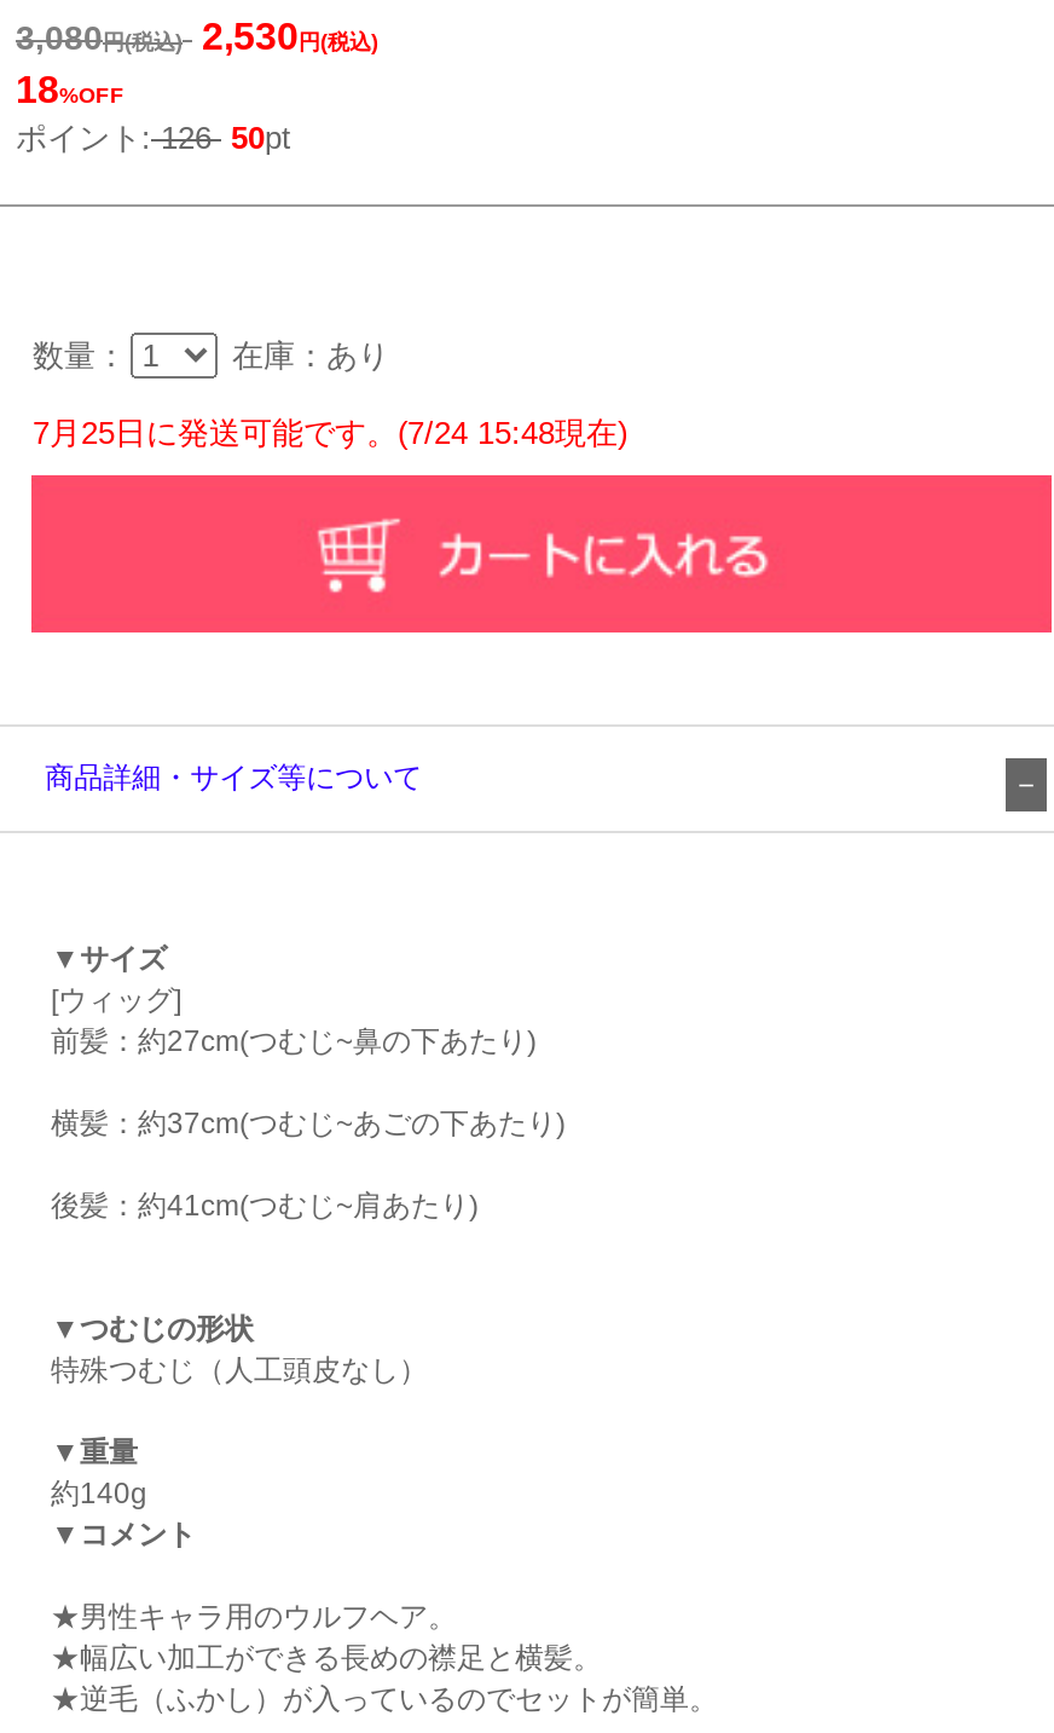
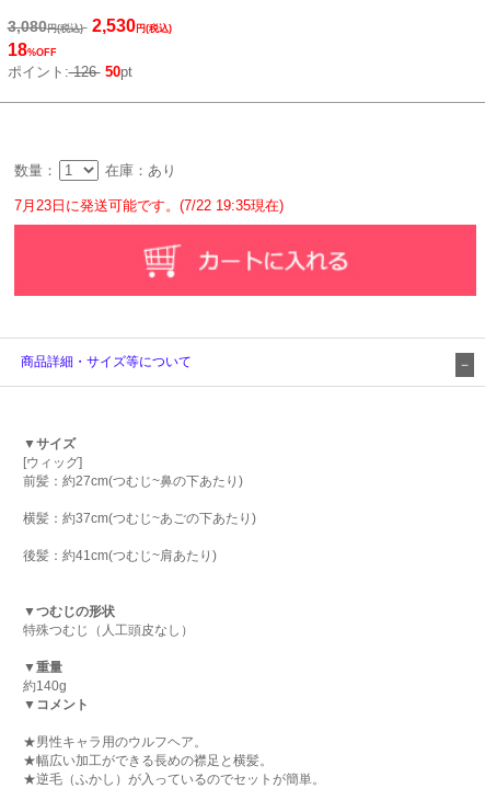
- 7月25日に発送可能です。(7/24 15:48現在)
+ 7月23日に発送可能です。(7/22 19:35現在)
